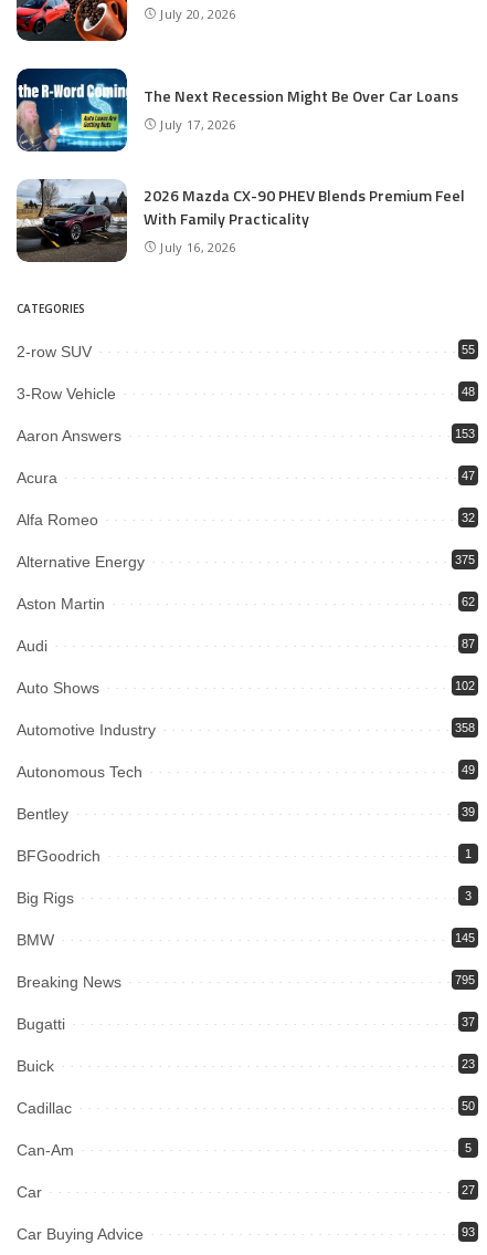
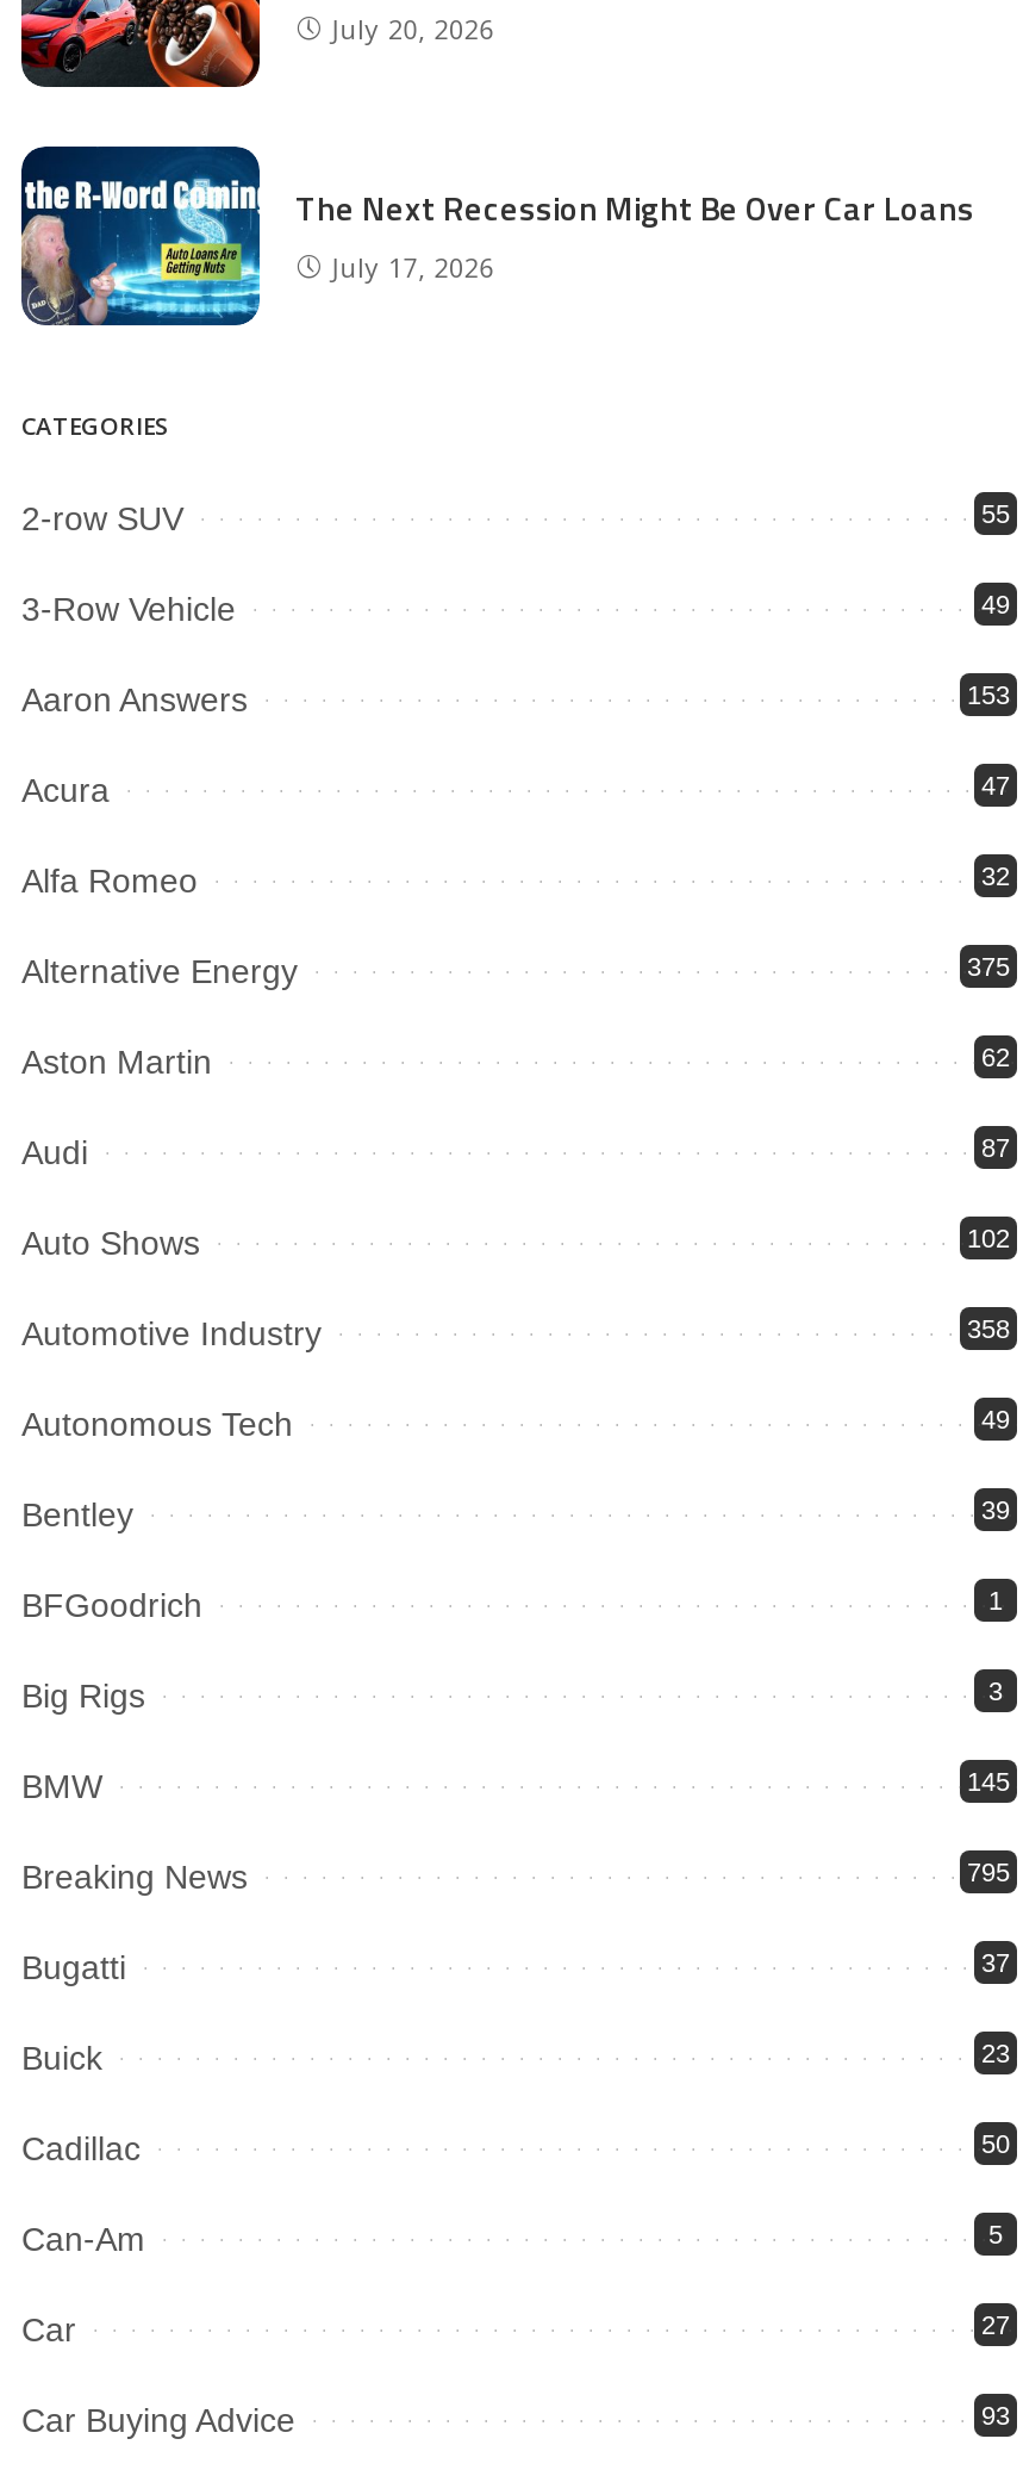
- [image]
- 2026 Mazda CX-90 PHEV Blends Premium Feel
- With Family Practicality
- July 16, 2026

- 48
+ 49
